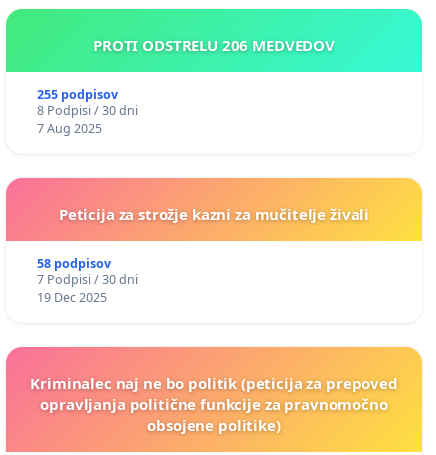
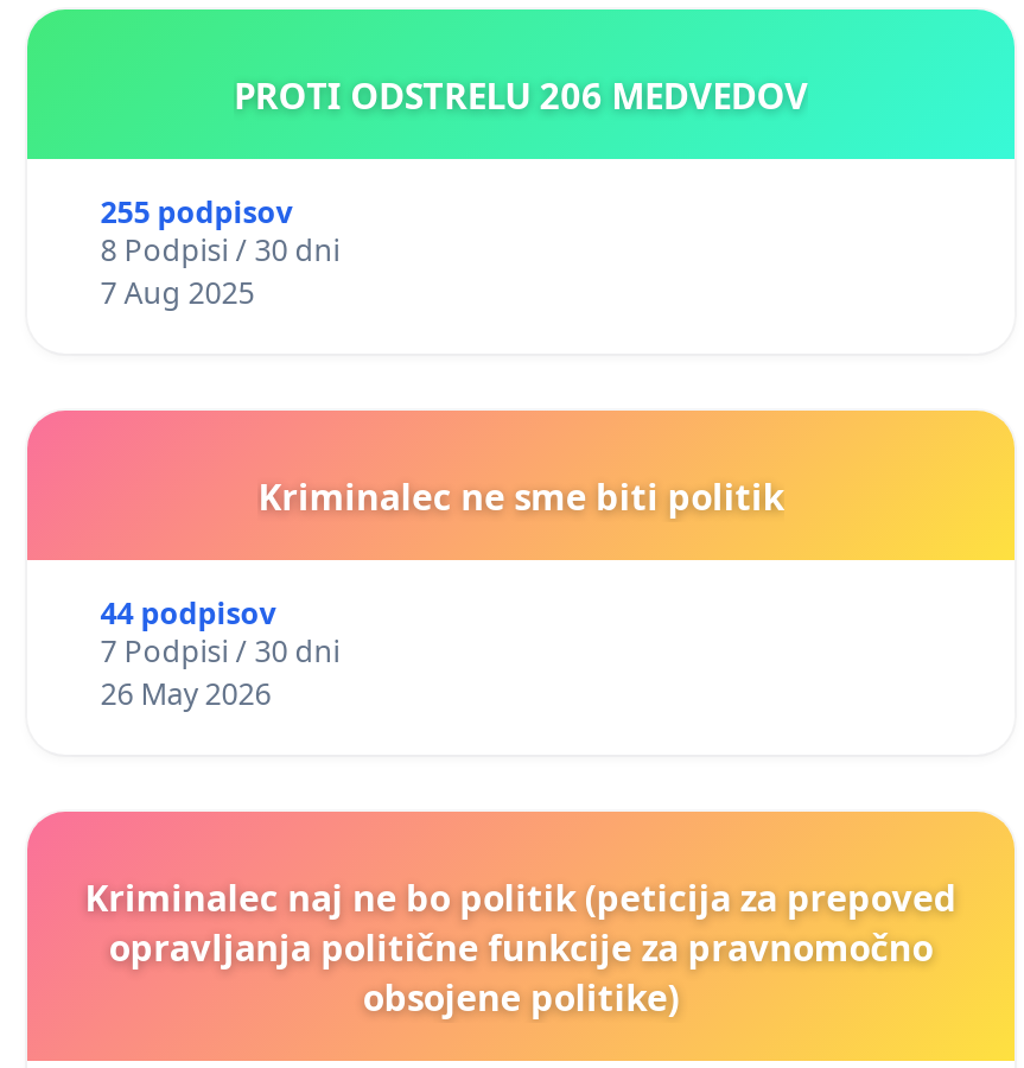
- Peticija za strožje kazni za mučitelje živali
+ Kriminalec ne sme biti politik

- 58 podpisov
+ 44 podpisov

- 19 Dec 2025
+ 26 May 2026
